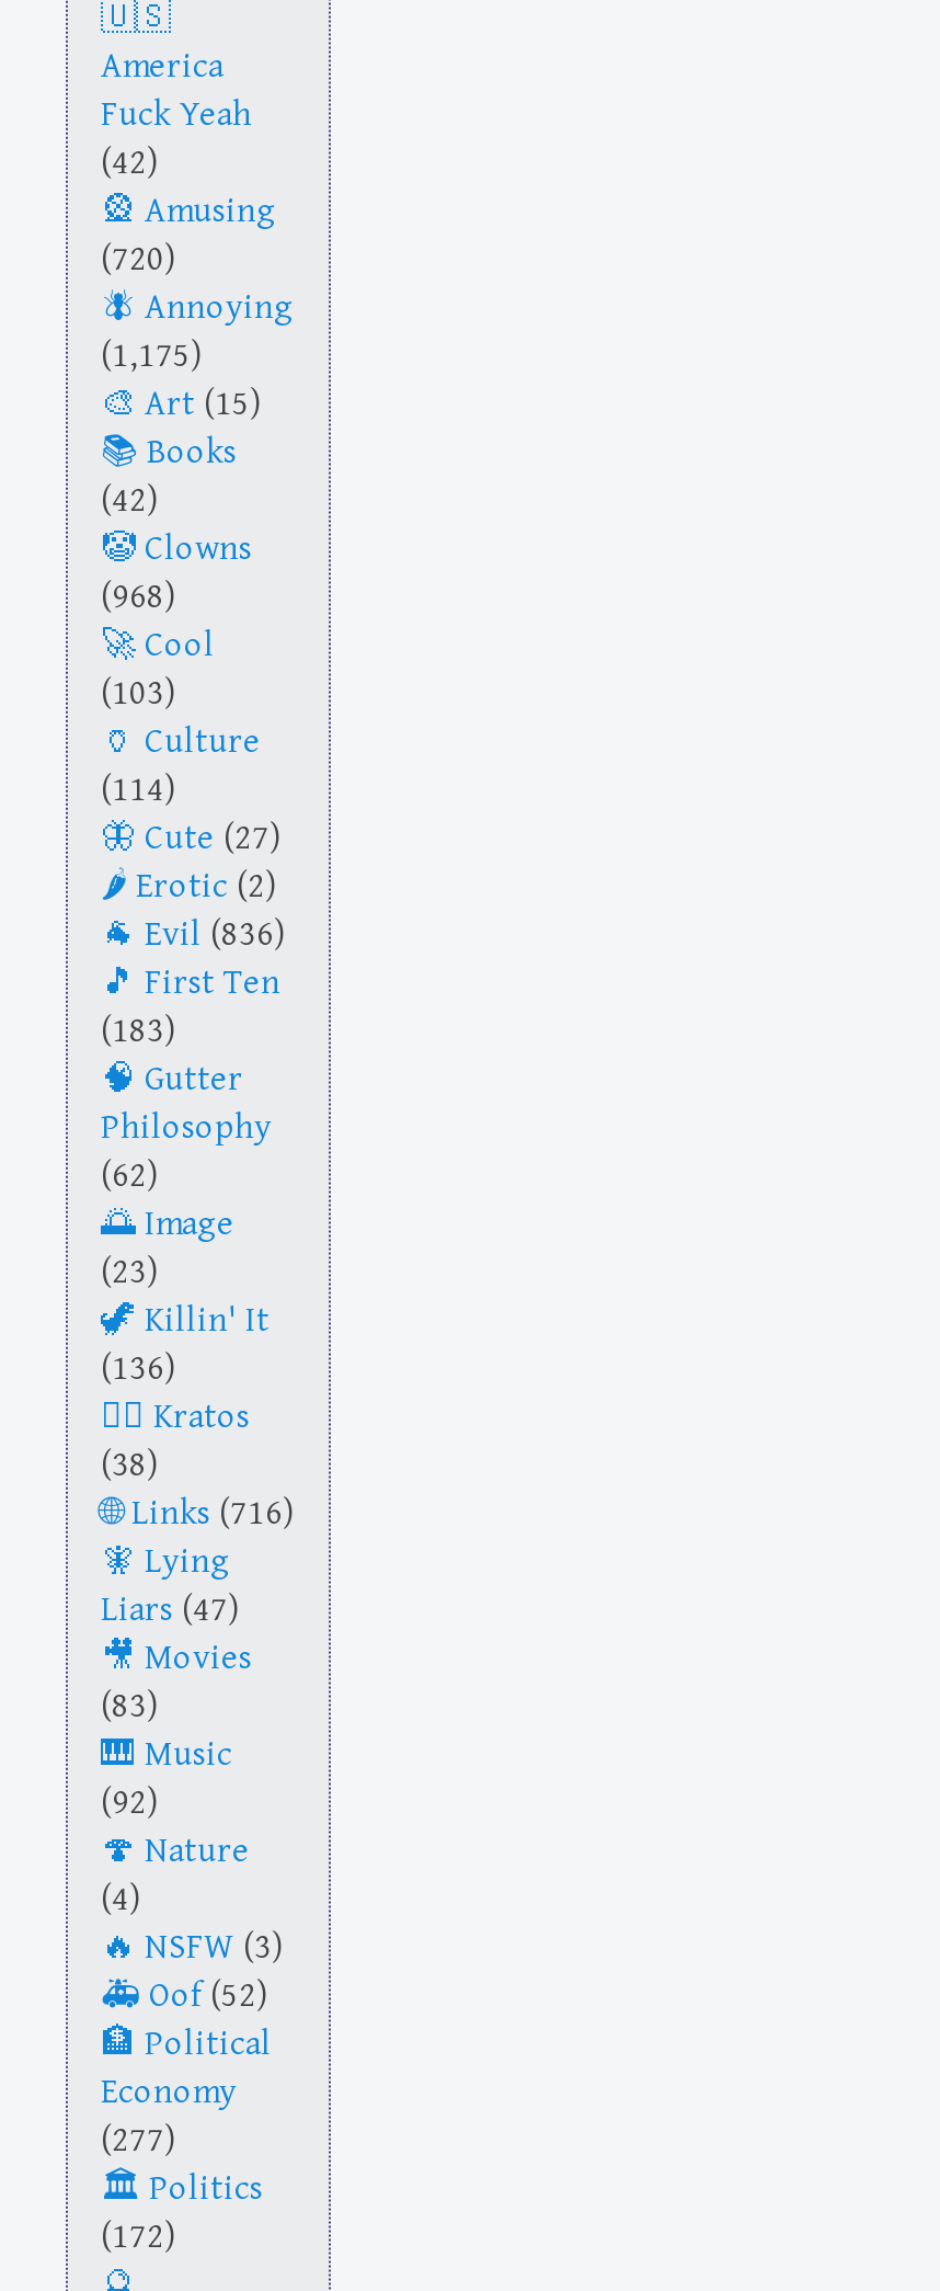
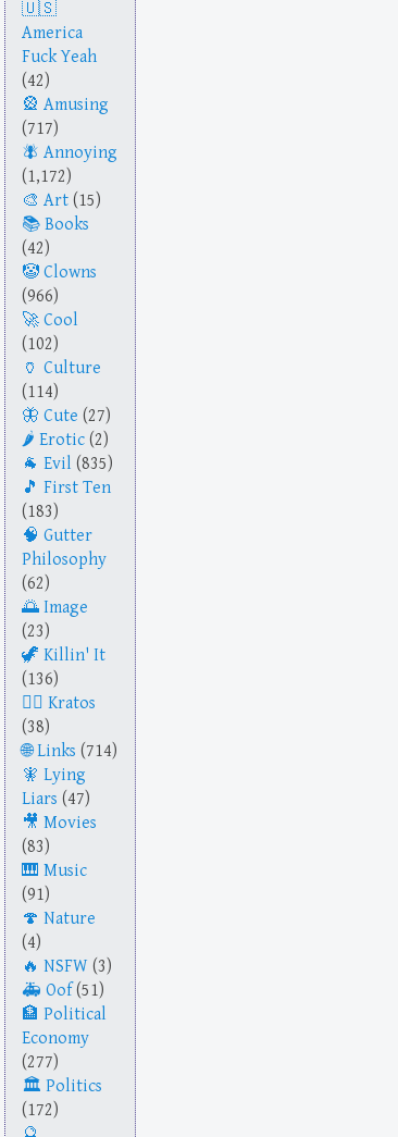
- (720)
+ (717)

- (1,175)
+ (1,172)

- (968)
+ (966)

- (103)
+ (102)

- Evil (836)
+ Evil (835)

- Links (716)
+ Links (714)

- (92)
+ (91)

- Oof (52)
+ Oof (51)
